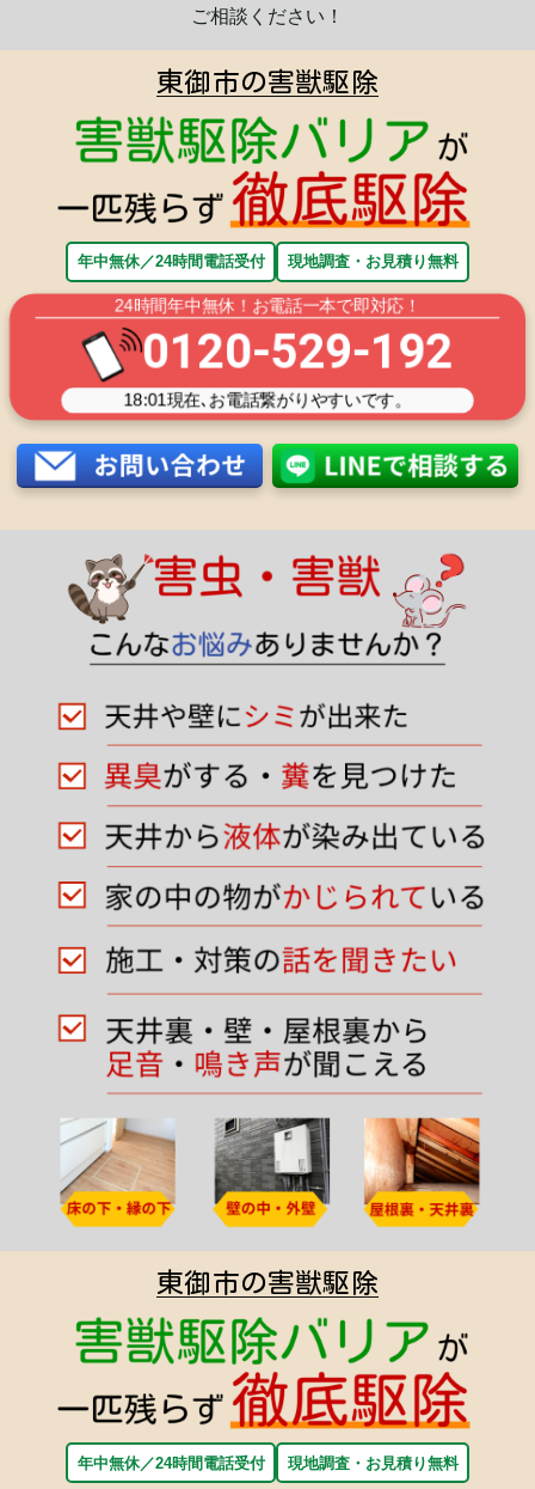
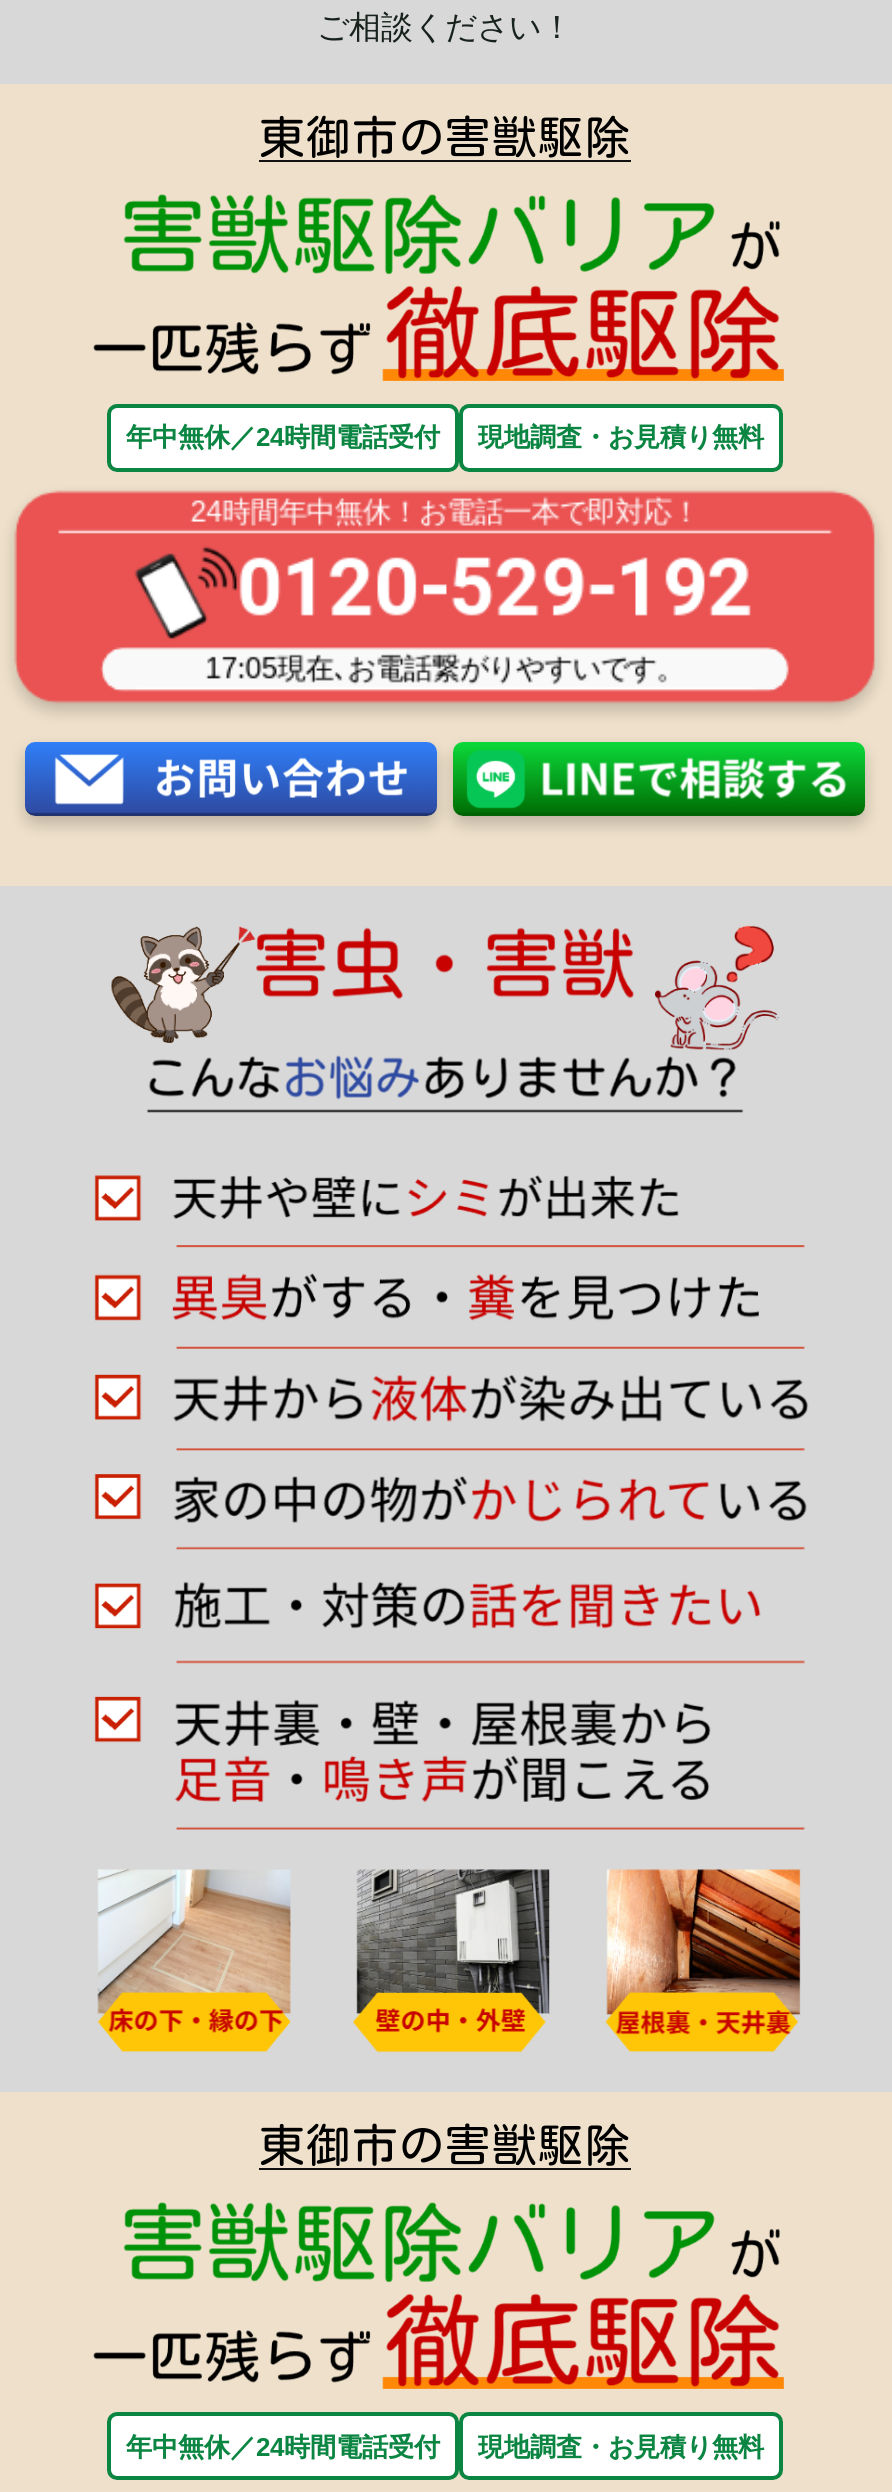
- 18:01現在､お電話繋がりやすいです。
+ 17:05現在､お電話繋がりやすいです。
